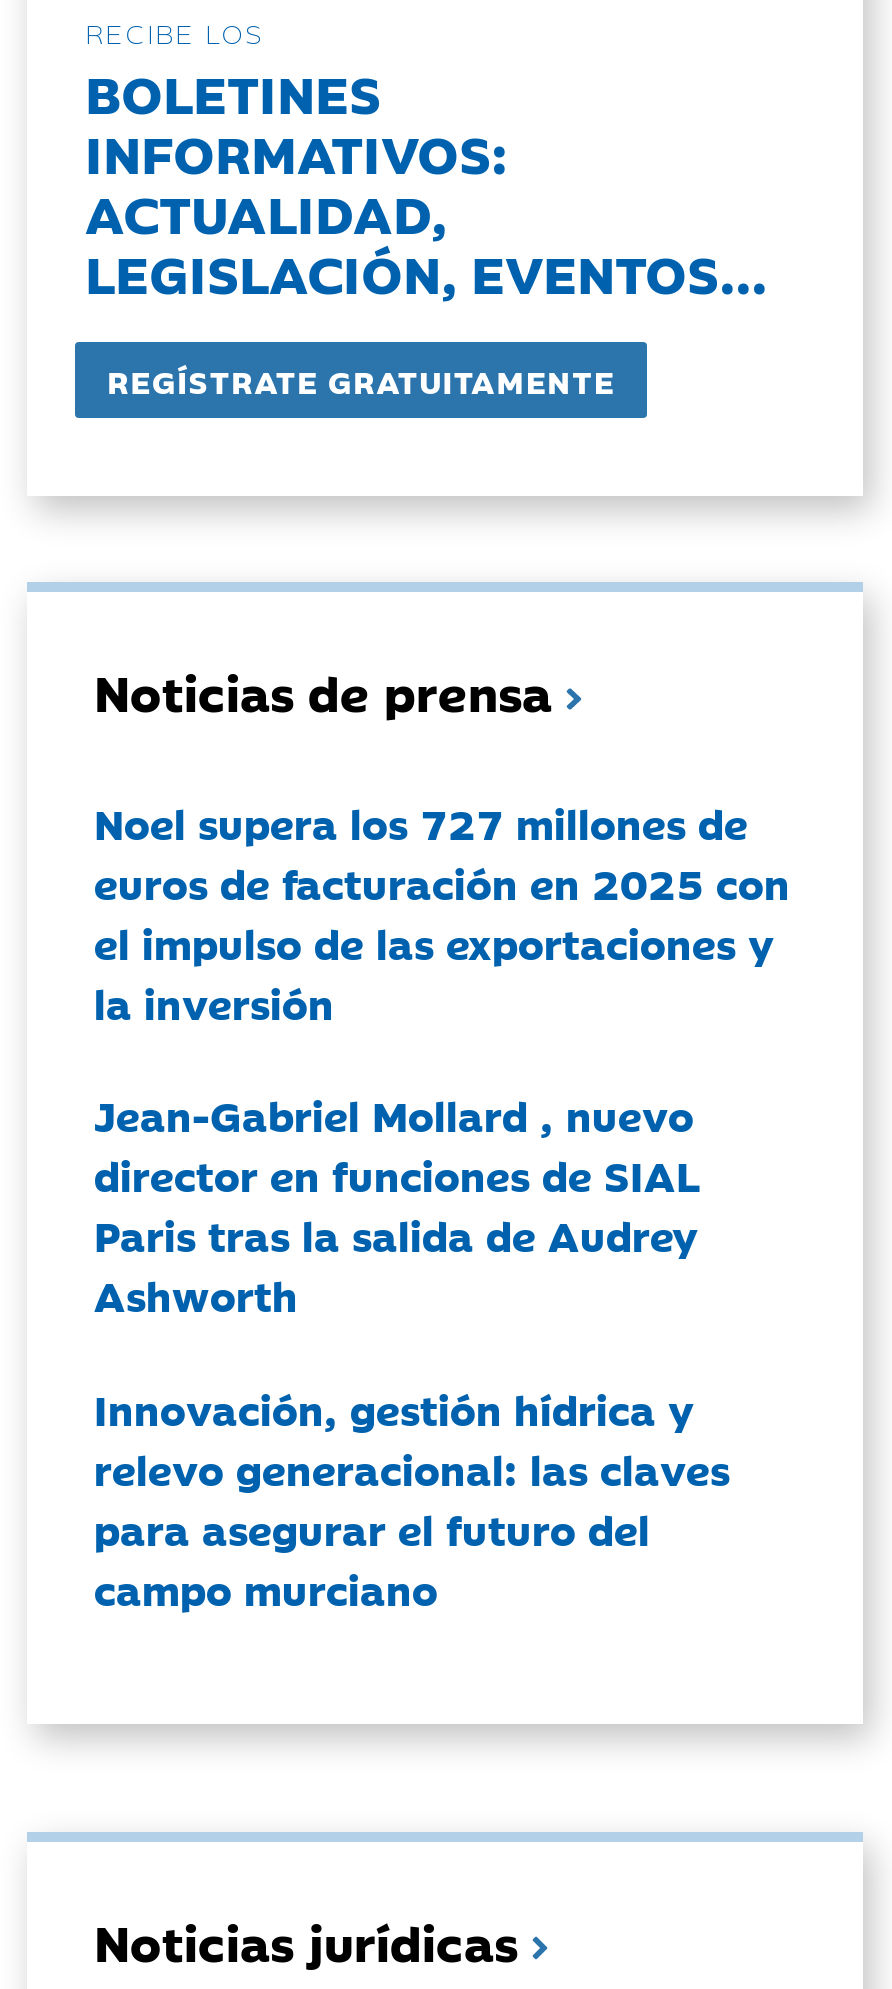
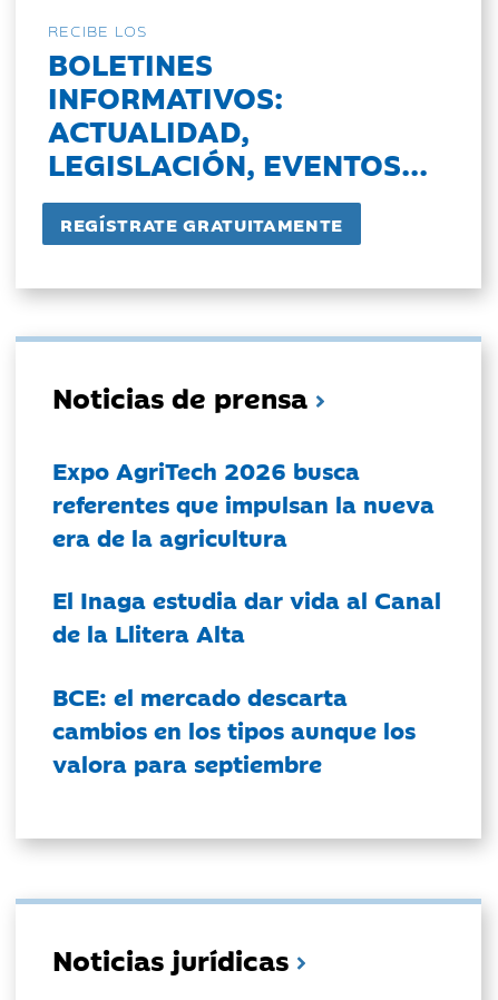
- Noel supera los 727 millones de
- euros de facturación en 2025 con
- el impulso de las exportaciones y
- la inversión
+ Expo AgriTech 2026 busca
+ referentes que impulsan la nueva
+ era de la agricultura

- Jean-Gabriel Mollard , nuevo
- director en funciones de SIAL
- Paris tras la salida de Audrey
- Ashworth
+ El Inaga estudia dar vida al Canal
+ de la Llitera Alta

- Innovación, gestión hídrica y
- relevo generacional: las claves
- para asegurar el futuro del
- campo murciano
+ BCE: el mercado descarta
+ cambios en los tipos aunque los
+ valora para septiembre
